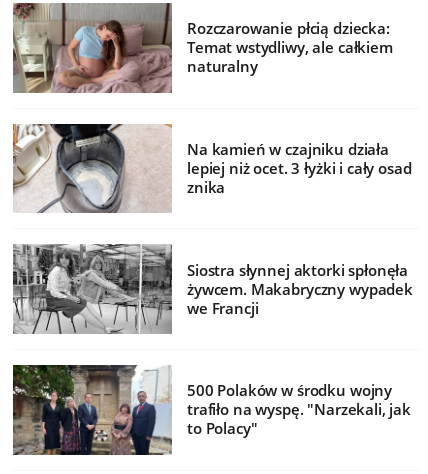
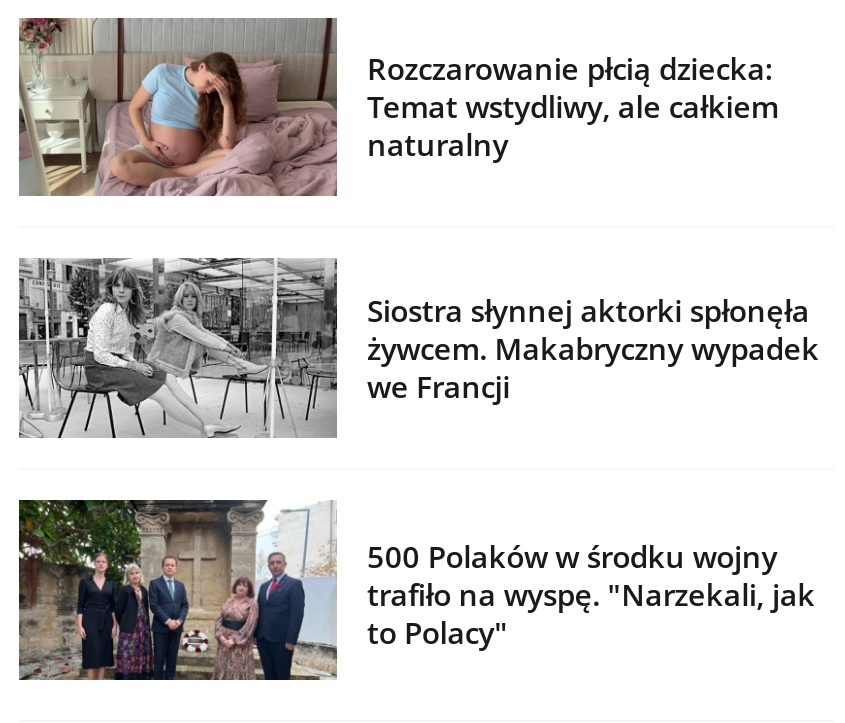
- [image]
- Na kamień w czajniku działa
- lepiej niż ocet. 3 łyżki i cały osad
- znika

moved up: [image]
